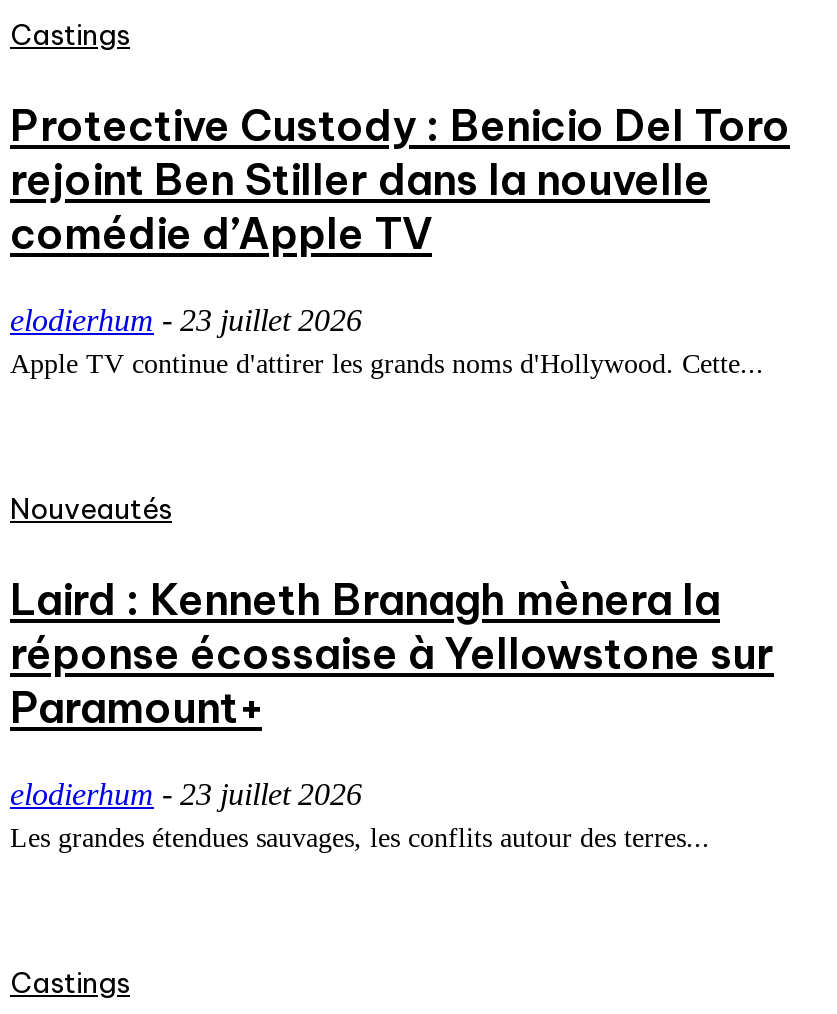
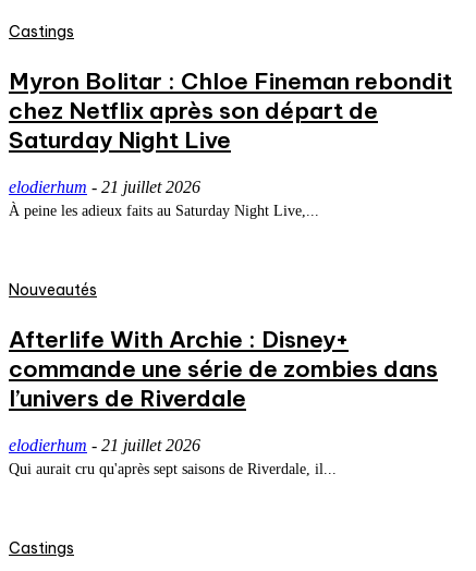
- Protective Custody : Benicio Del Toro
- rejoint Ben Stiller dans la nouvelle
- comédie d’Apple TV
+ Myron Bolitar : Chloe Fineman rebondit
+ chez Netflix après son départ de
+ Saturday Night Live

- elodierhum - 23 juillet 2026
- Apple TV continue d'attirer les grands noms d'Hollywood. Cette...
+ elodierhum - 21 juillet 2026
+ À peine les adieux faits au Saturday Night Live,...

- Laird : Kenneth Branagh mènera la
- réponse écossaise à Yellowstone sur
- Paramount+
+ Afterlife With Archie : Disney+
+ commande une série de zombies dans
+ l’univers de Riverdale

- elodierhum - 23 juillet 2026
- Les grandes étendues sauvages, les conflits autour des terres...
+ elodierhum - 21 juillet 2026
+ Qui aurait cru qu'après sept saisons de Riverdale, il...
